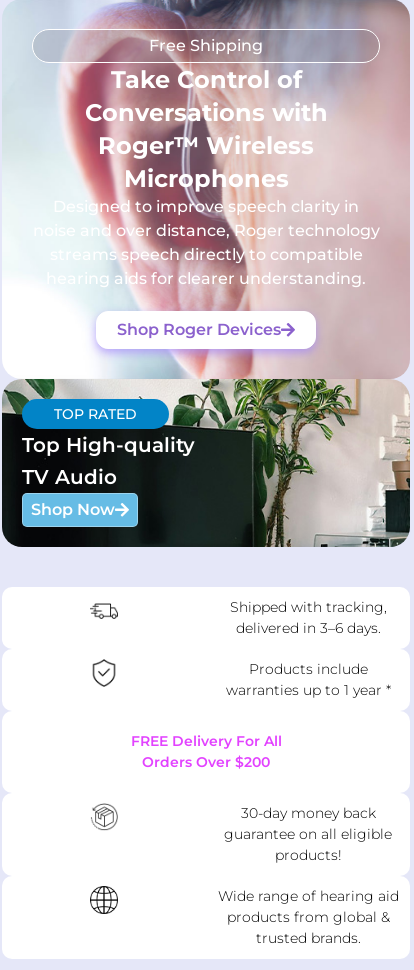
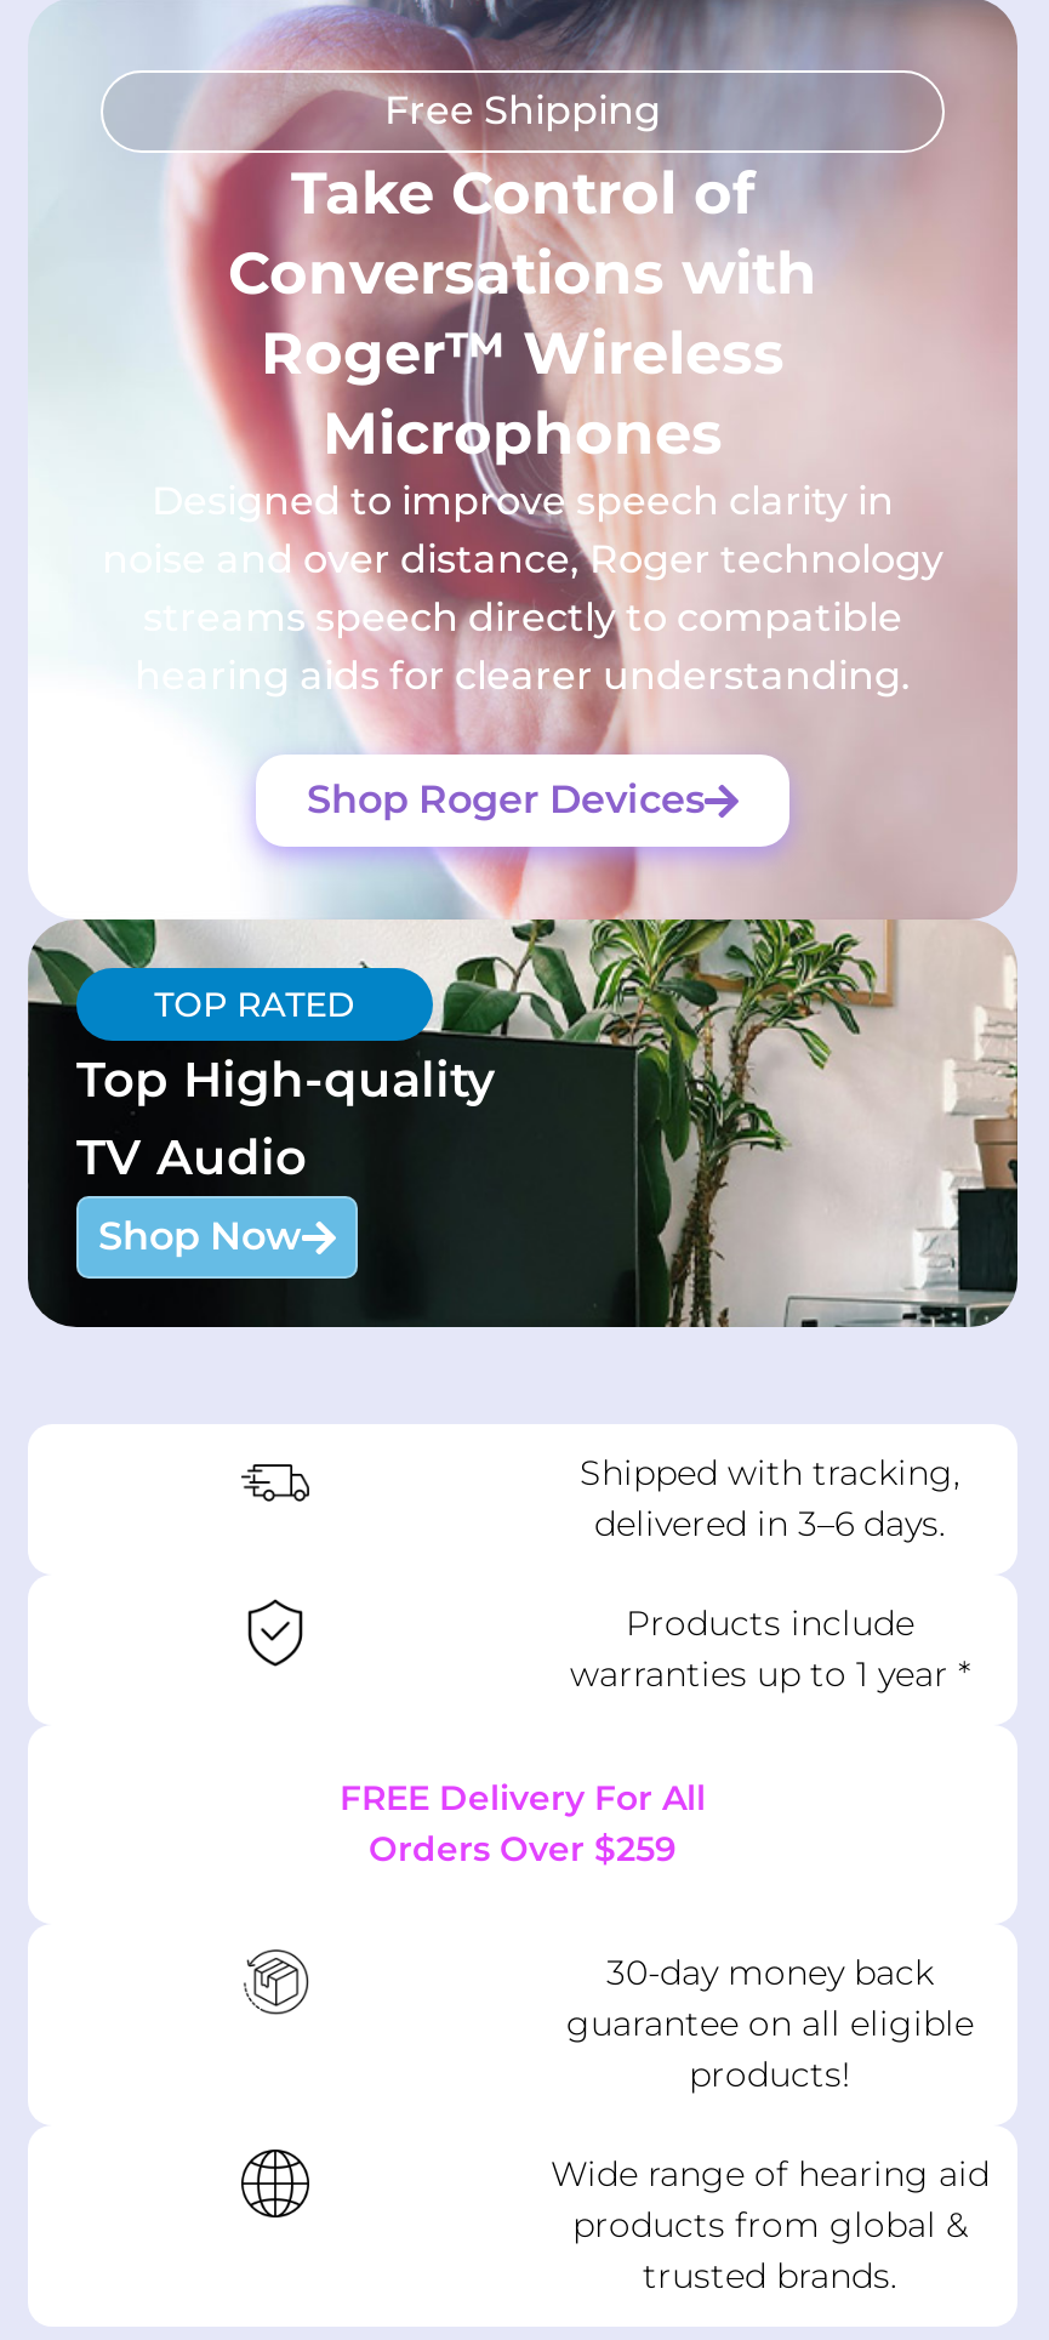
- Orders Over $200
+ Orders Over $259
